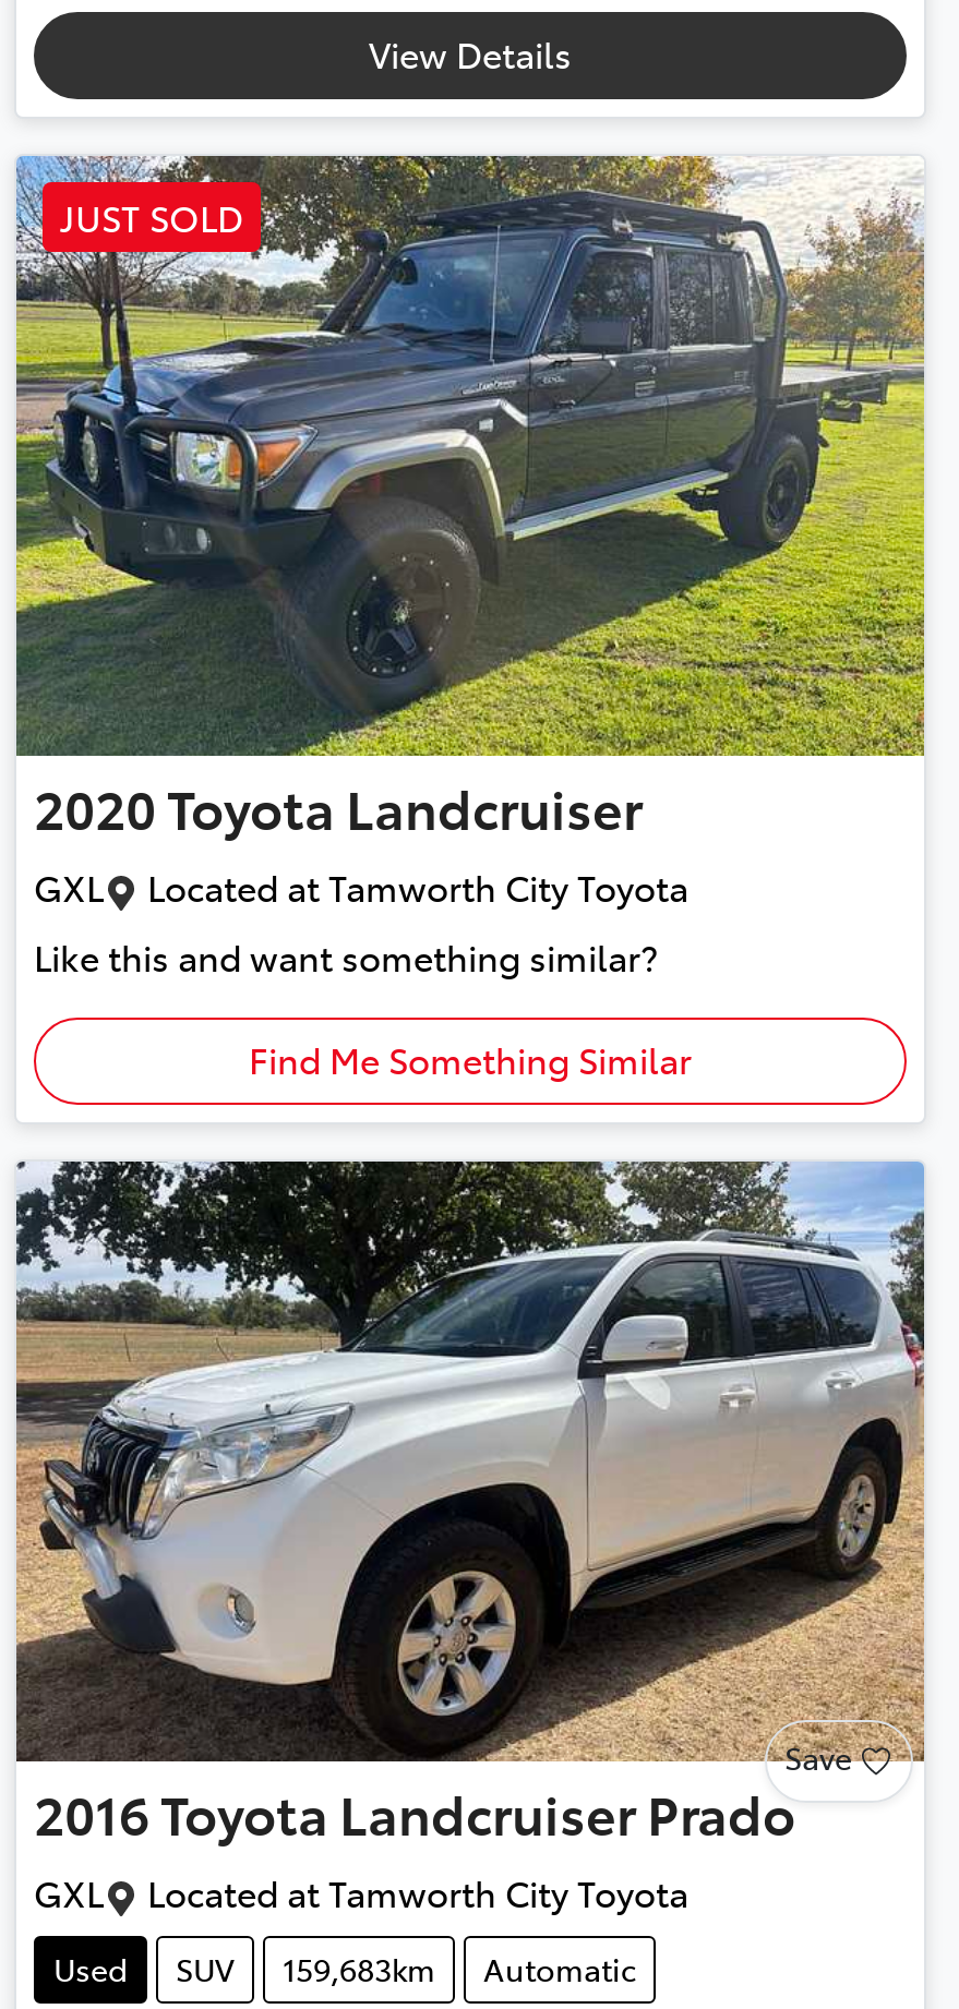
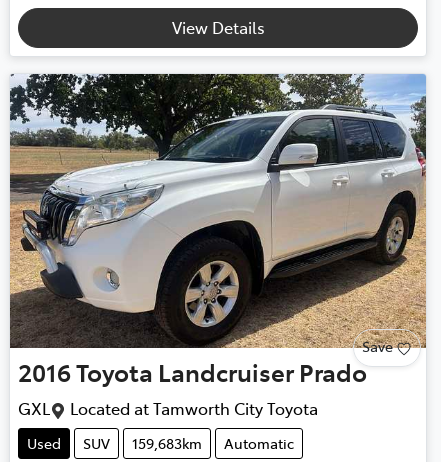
- [image]
- JUST SOLD

- 2020 Toyota Landcruiser
- GXL
- Located at Tamworth City Toyota
- Like this and want something similar?
- Find Me Something Similar
